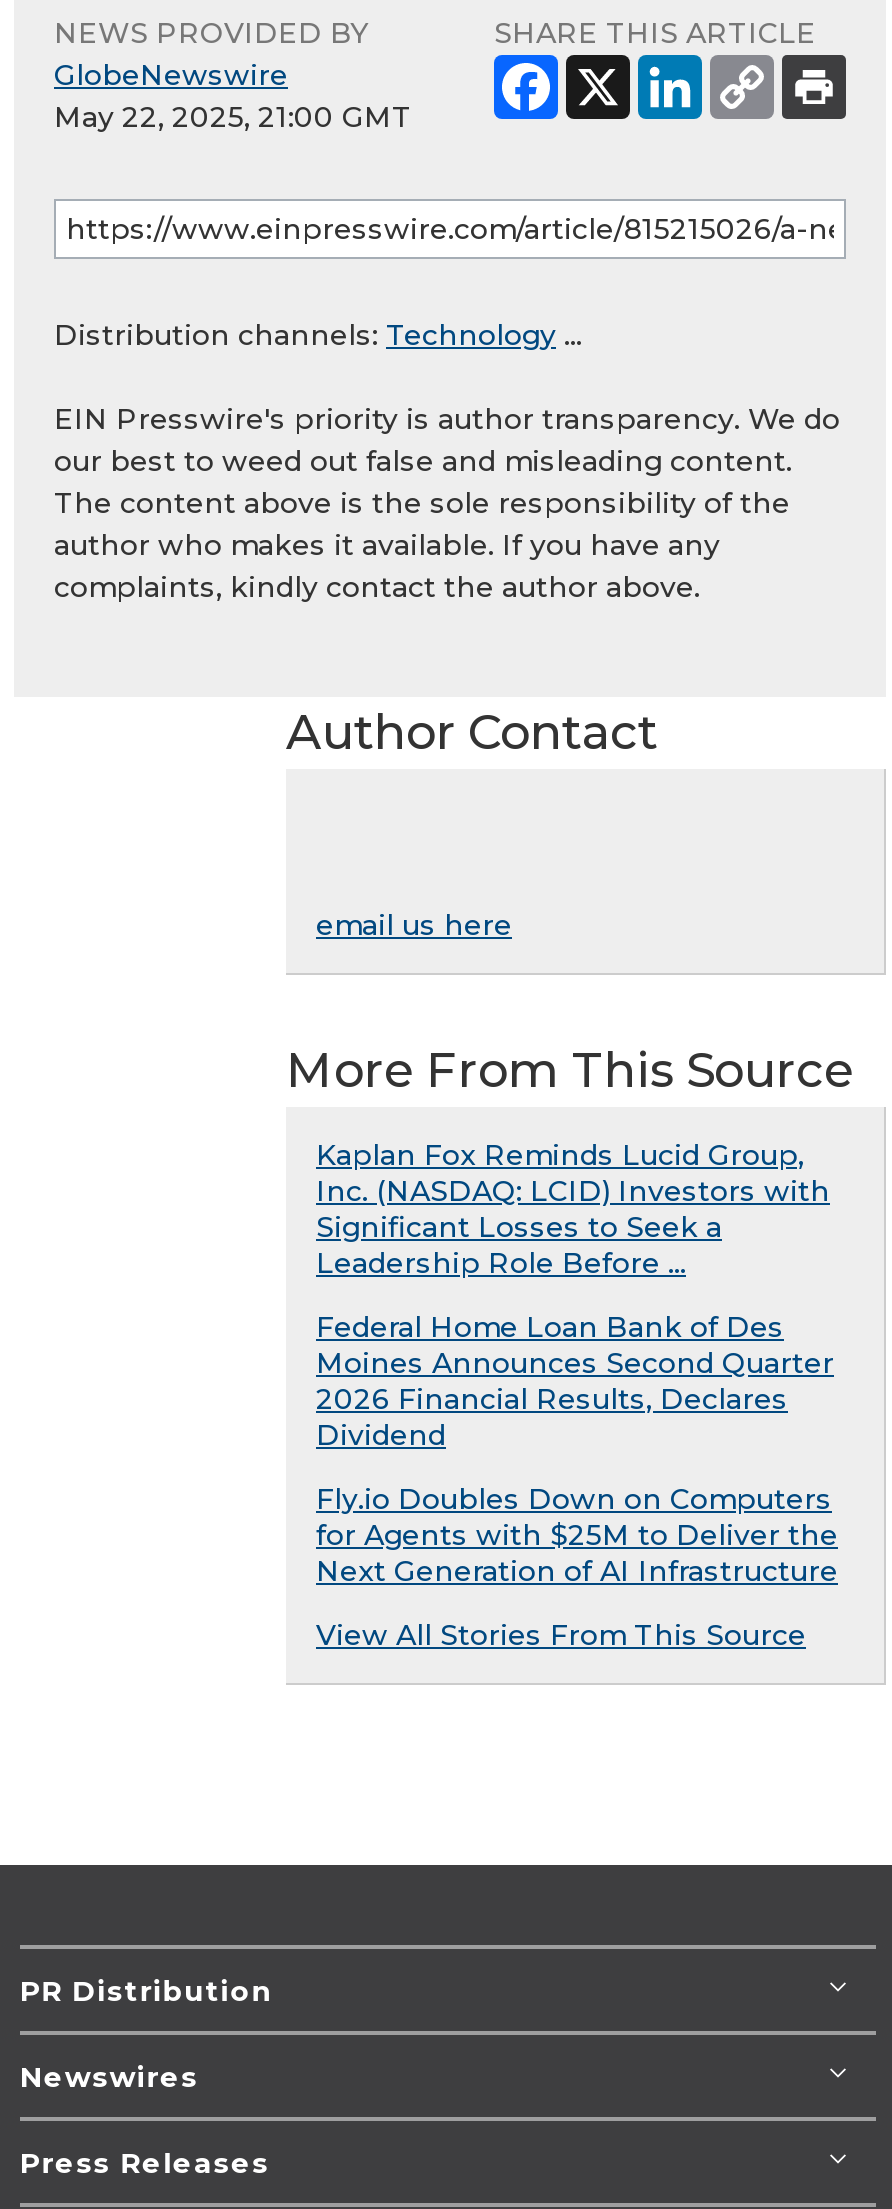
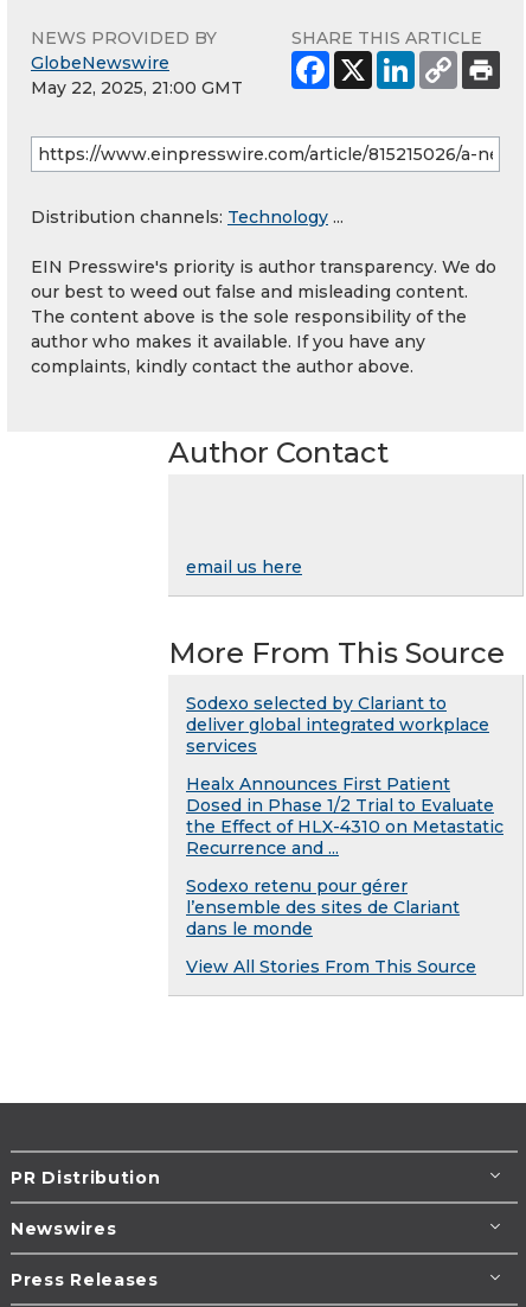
- Kaplan Fox Reminds Lucid Group,
- Inc. (NASDAQ: LCID) Investors with
- Significant Losses to Seek a
- Leadership Role Before ...
+ Sodexo selected by Clariant to
+ deliver global integrated workplace
+ services

- Federal Home Loan Bank of Des
- Moines Announces Second Quarter
- 2026 Financial Results, Declares
- Dividend
+ Healx Announces First Patient
+ Dosed in Phase 1/2 Trial to Evaluate
+ the Effect of HLX-4310 on Metastatic
+ Recurrence and ...

- Fly.io Doubles Down on Computers
- for Agents with $25M to Deliver the
- Next Generation of AI Infrastructure
+ Sodexo retenu pour gérer
+ l’ensemble des sites de Clariant
+ dans le monde
